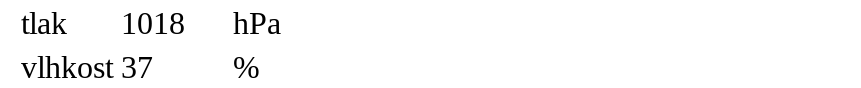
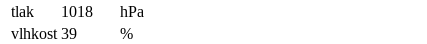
- vlhkost 37
+ vlhkost 39
